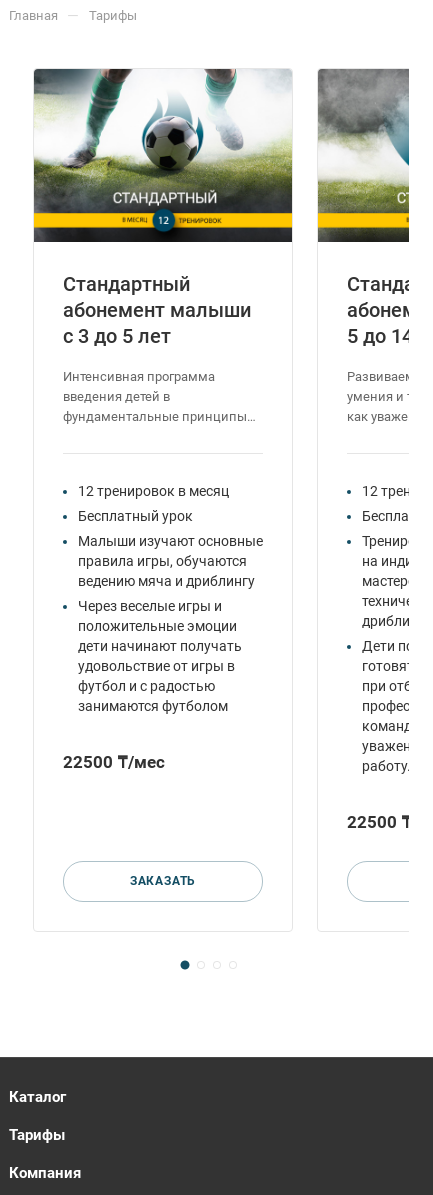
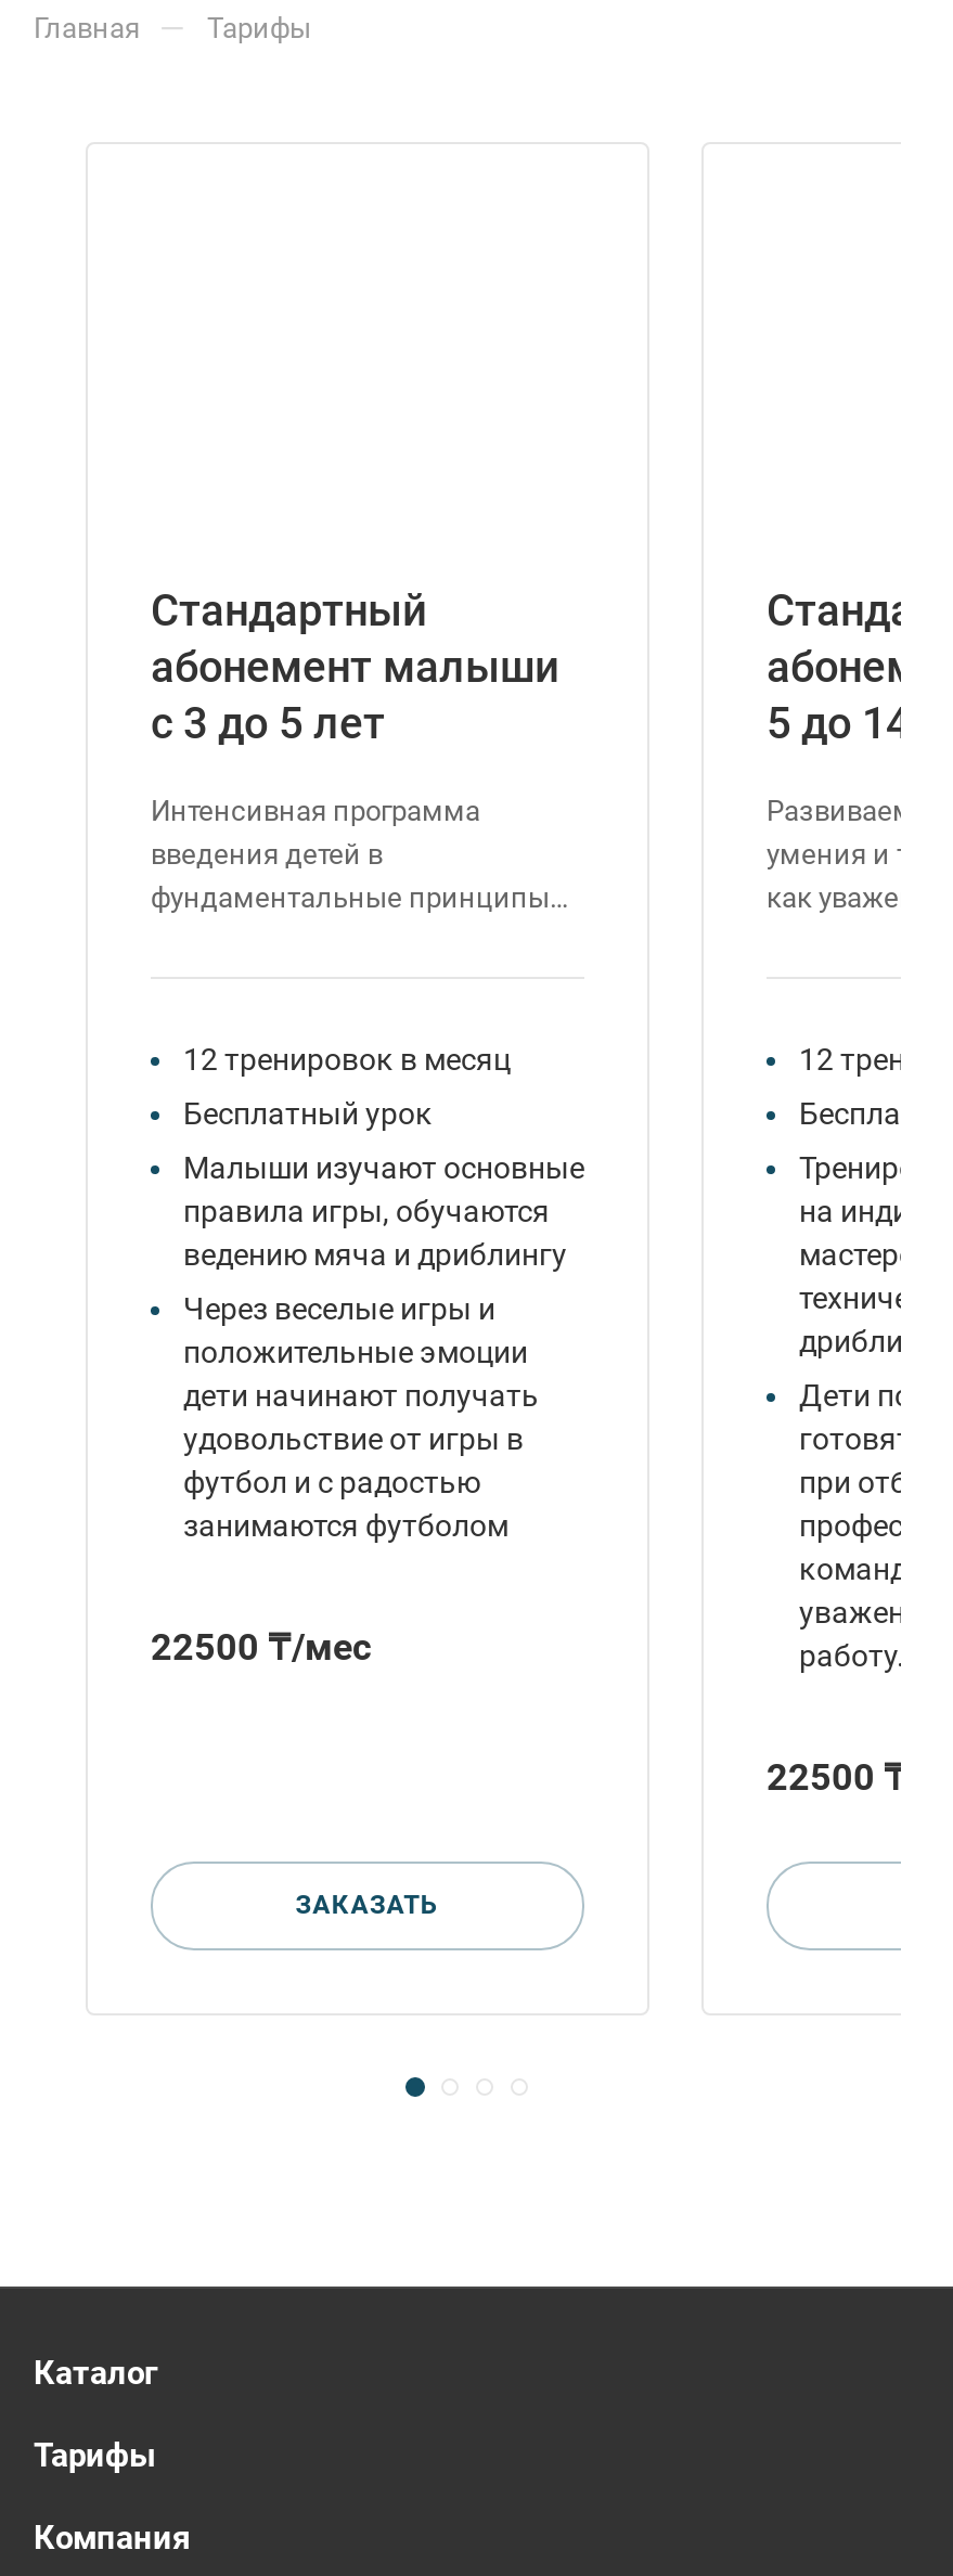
- [image]

- [image]
